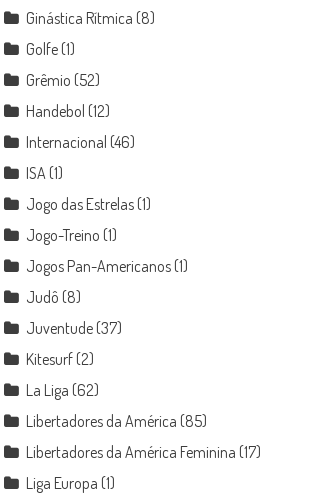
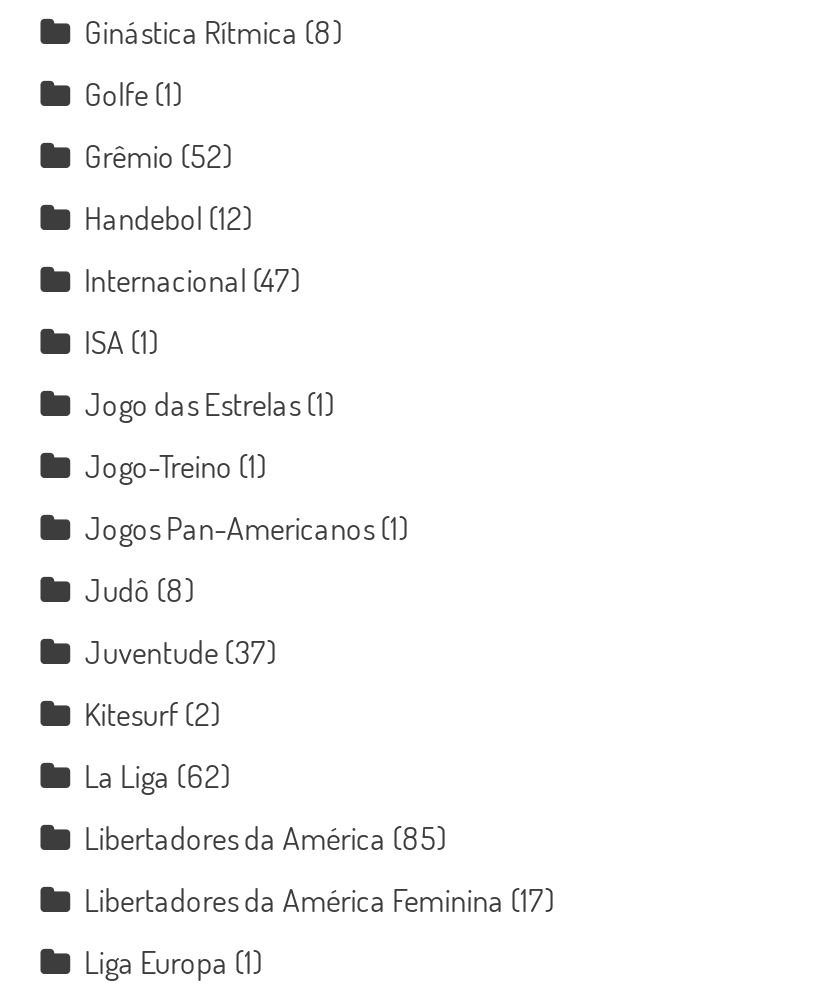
- Internacional (46)
+ Internacional (47)
